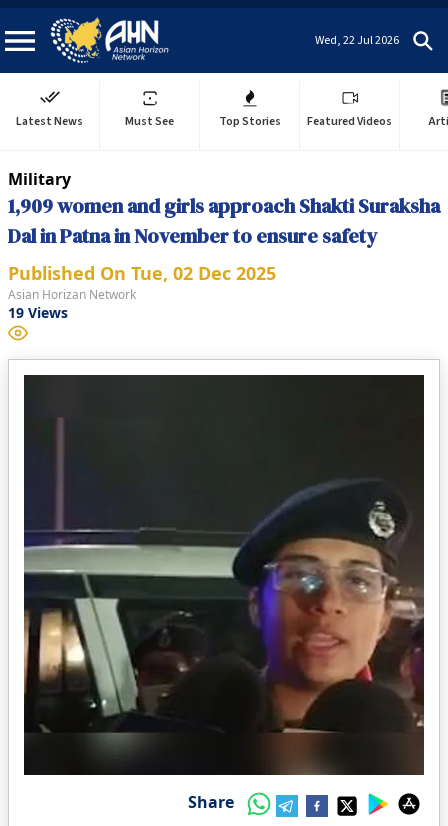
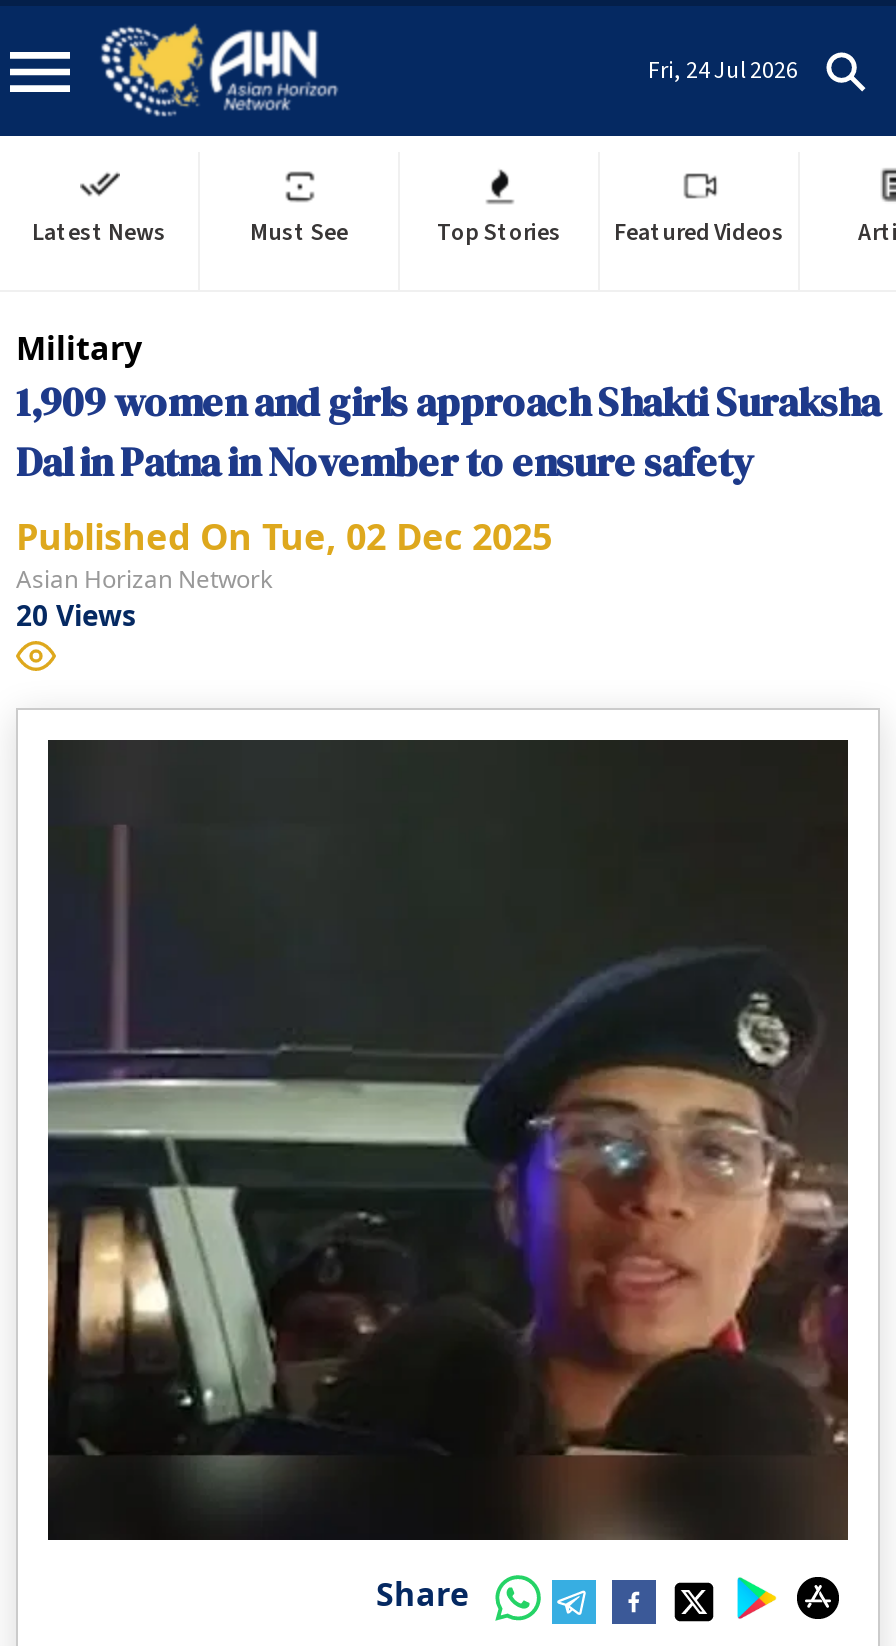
- Wed, 22 Jul 2026
+ Fri, 24 Jul 2026

- 19 Views
+ 20 Views
